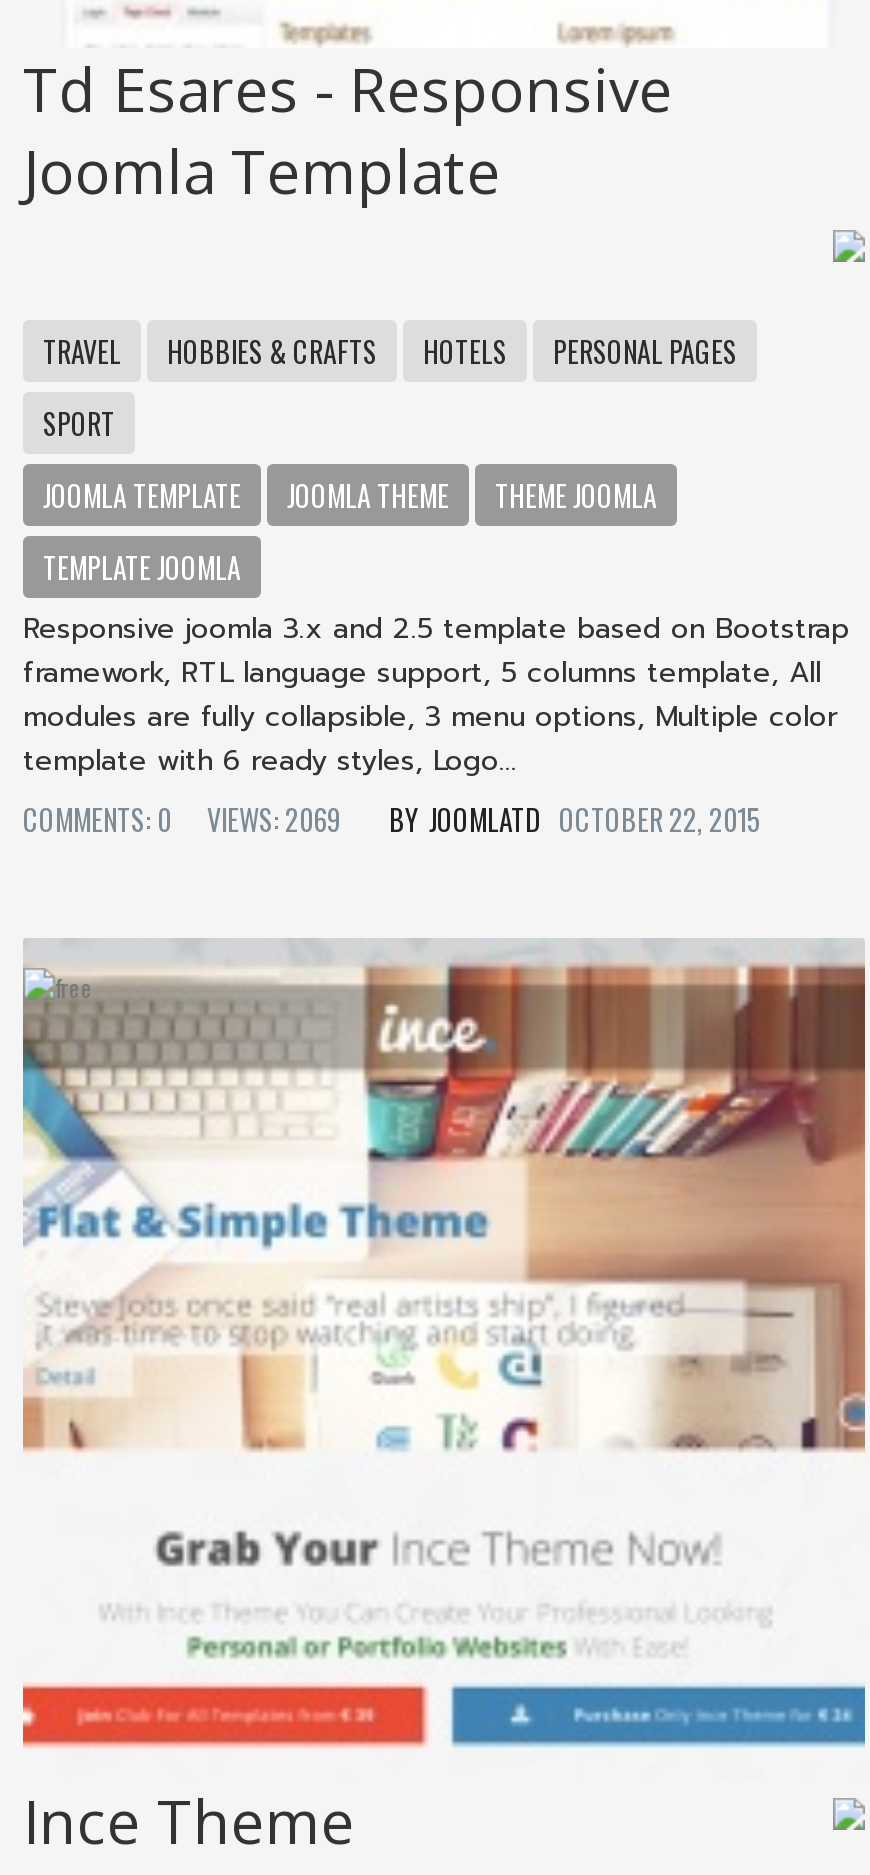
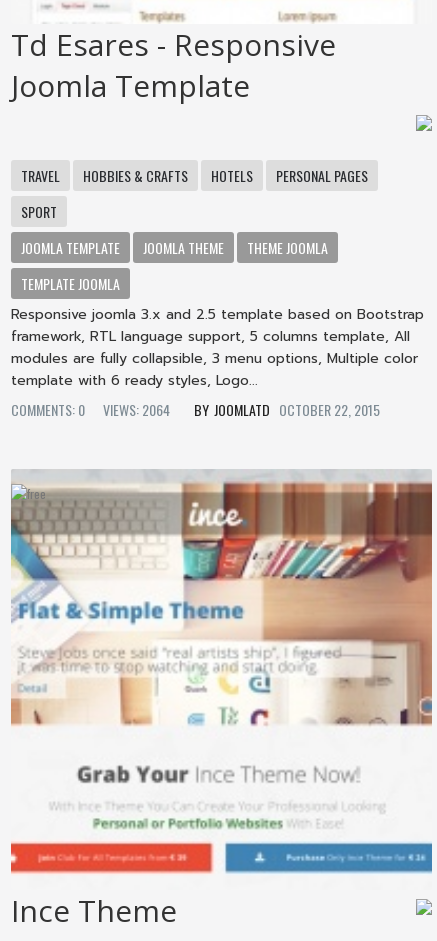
- COMMENTS: 0 VIEWS: 2069 JOOMLATD OCTOBER 22, 2015
+ COMMENTS: 0 VIEWS: 2064 JOOMLATD OCTOBER 22, 2015
